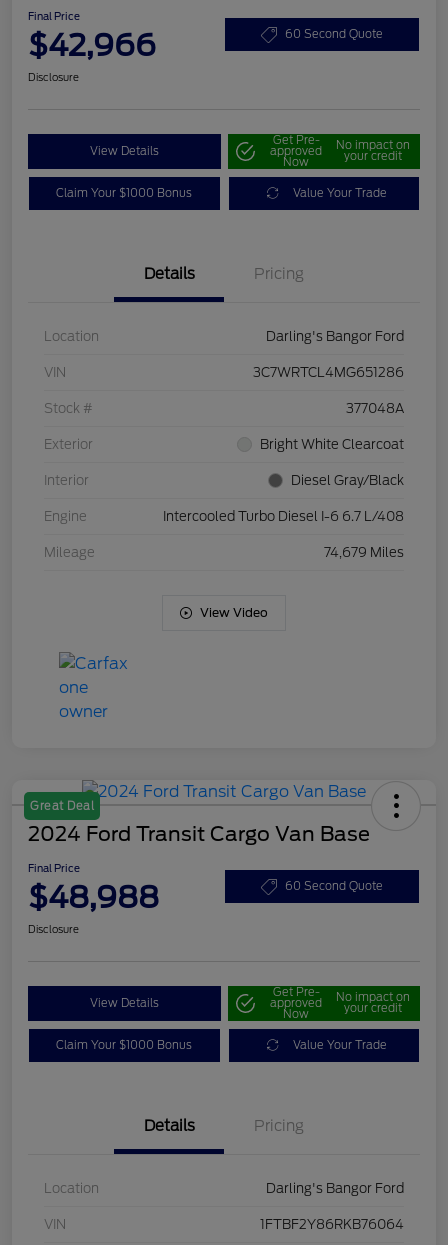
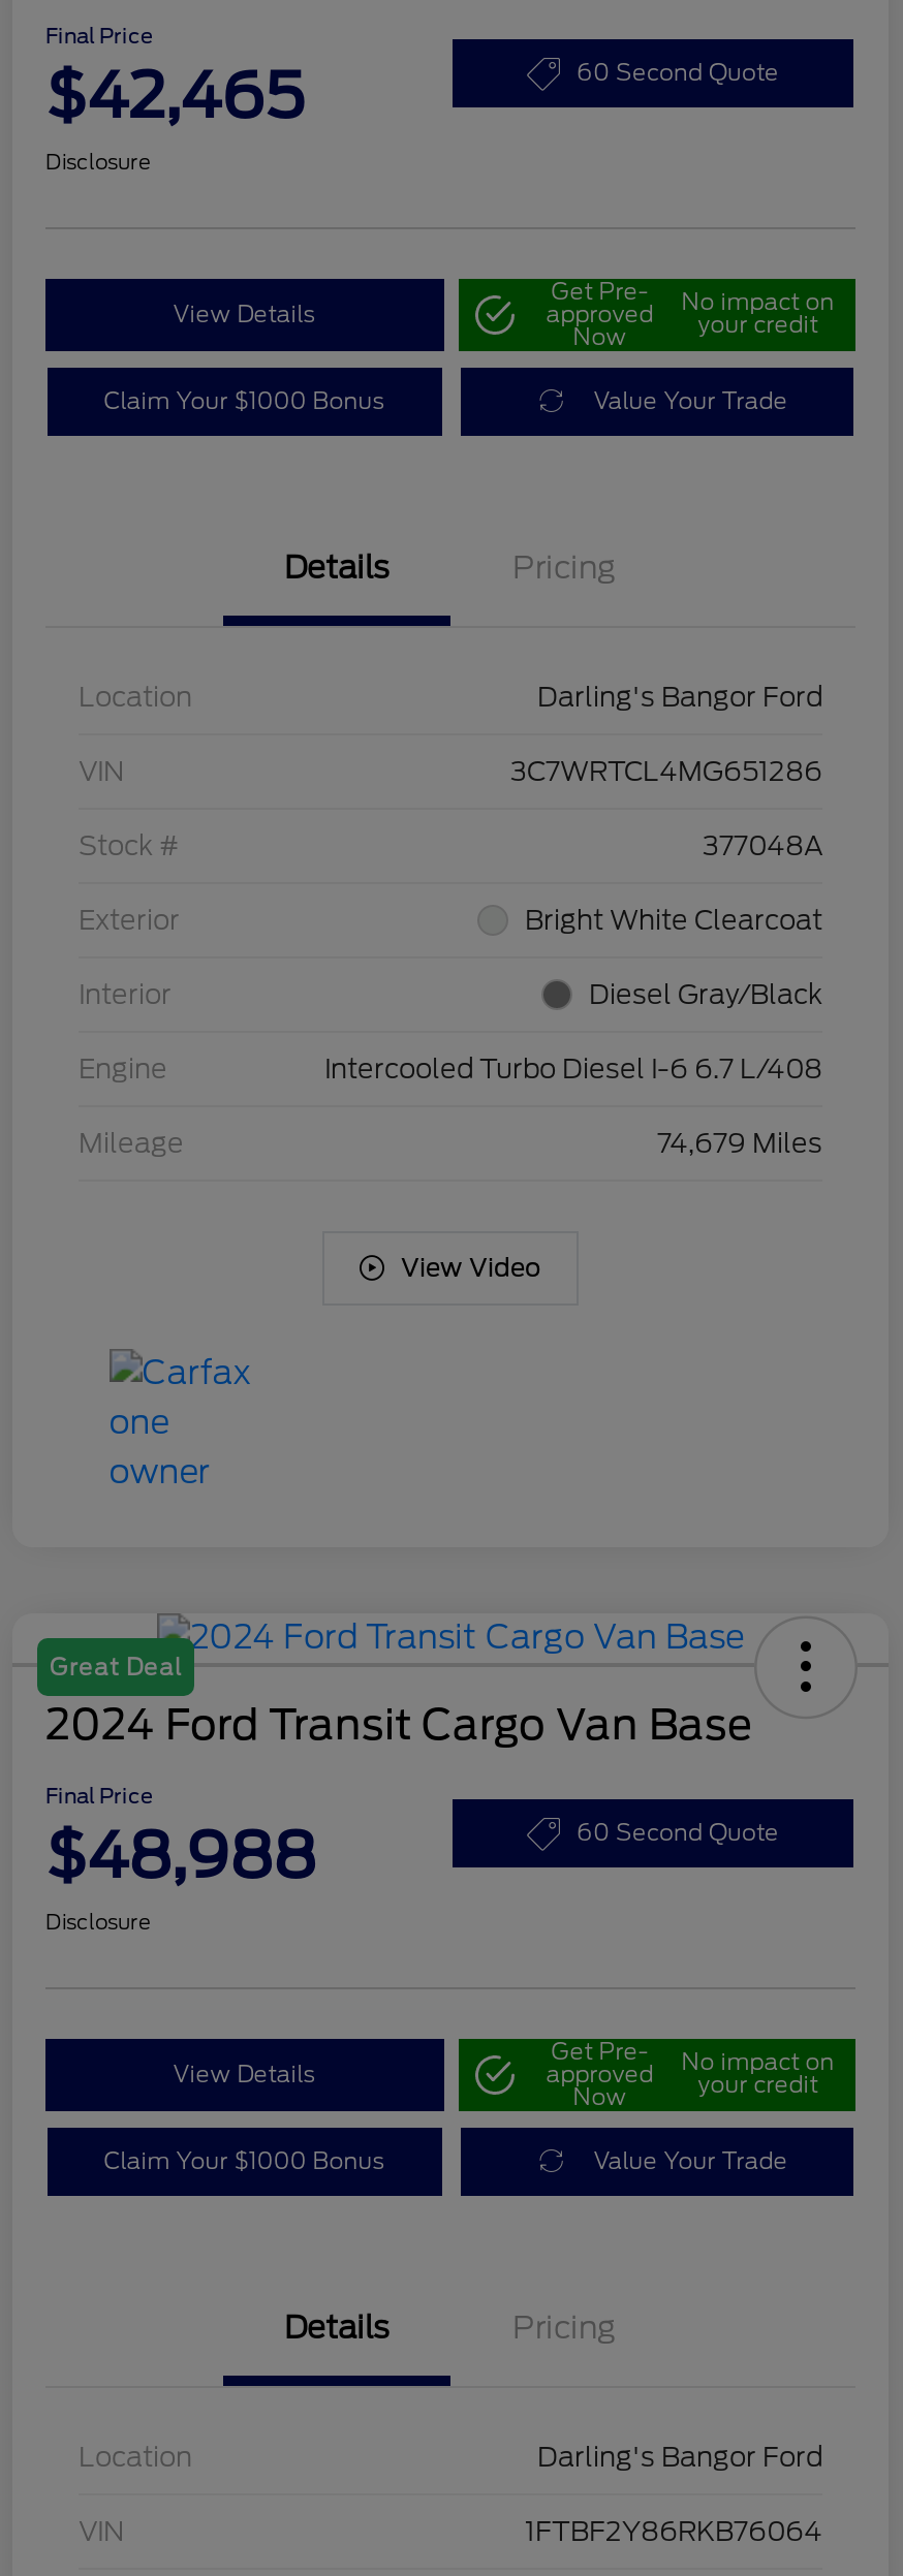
- $42,966
+ $42,465
